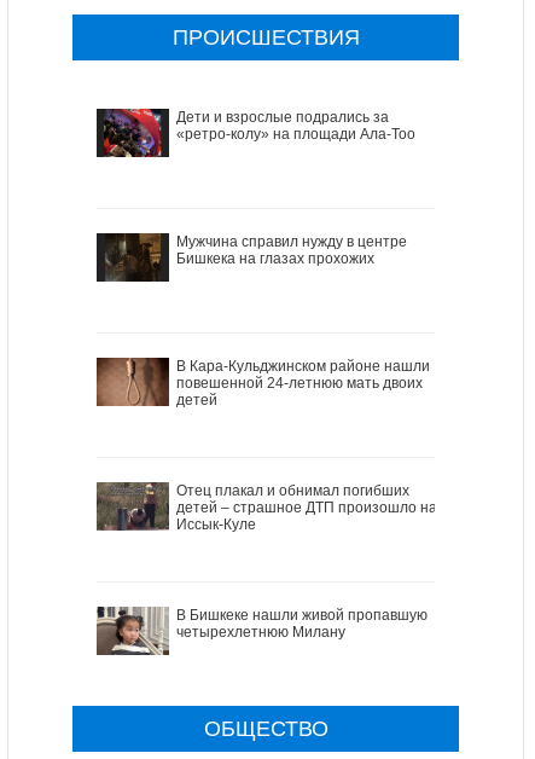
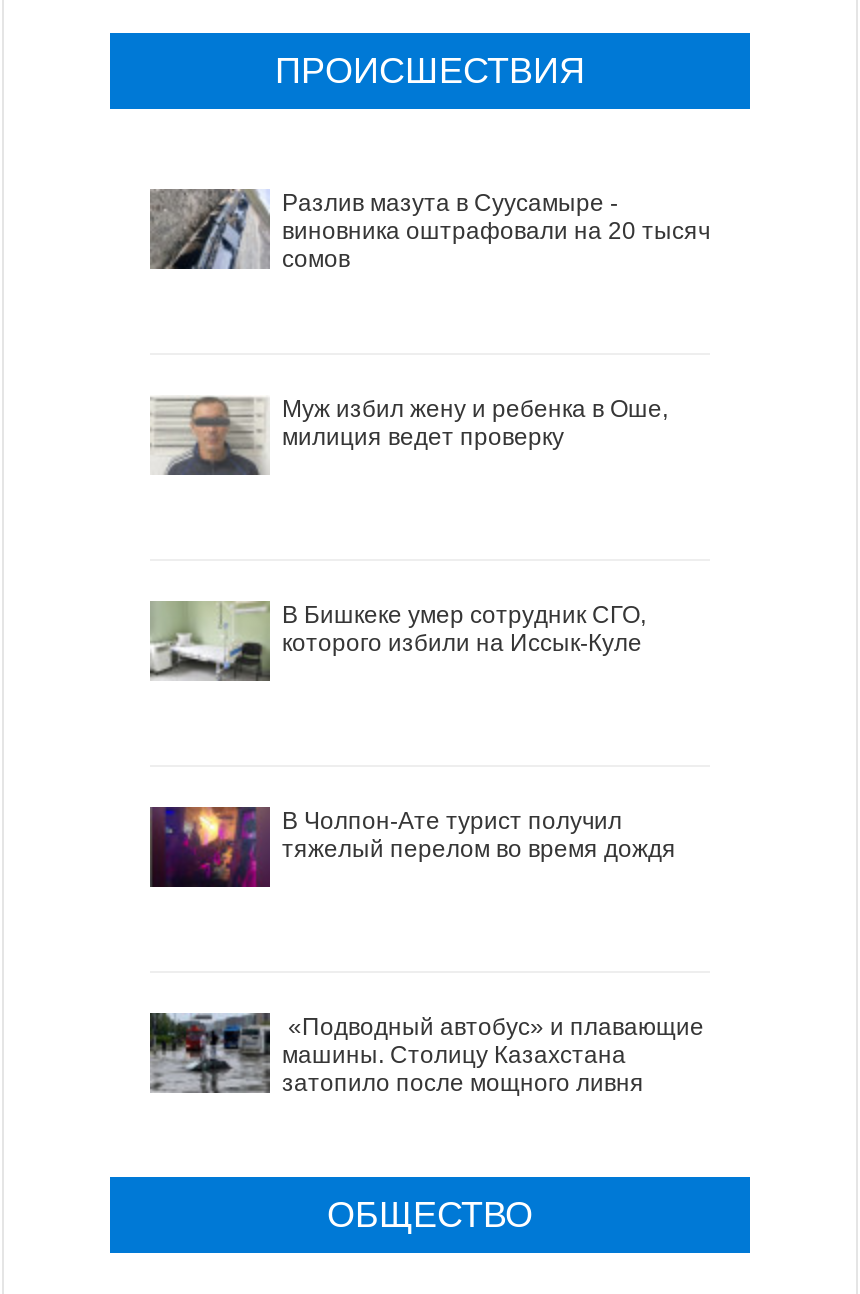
- [image]
- Дети и взрослые подрались за
- «ретро-колу» на площади Ала-Тоо
+ [image]
+ Разлив мазута в Суусамыре -
+ виновника оштрафовали на 20 тысяч
+ сомов

- [image]
- Мужчина справил нужду в центре
- Бишкека на глазах прохожих
+ [image]
+ Муж избил жену и ребенка в Оше,
+ милиция ведет проверку

- [image]
- В Кара-Кульджинском районе нашли
- повешенной 24-летнюю мать двоих
- детей
+ [image]
+ В Бишкеке умер сотрудник СГО,
+ которого избили на Иссык-Куле

- [image]
- Отец плакал и обнимал погибших
- детей – страшное ДТП произошло на
- Иссык-Куле
+ [image]
+ В Чолпон-Ате турист получил
+ тяжелый перелом во время дождя

- [image]
- В Бишкеке нашли живой пропавшую
- четырехлетнюю Милану
+ [image]
+ «Подводный автобус» и плавающие
+ машины. Столицу Казахстана
+ затопило после мощного ливня
